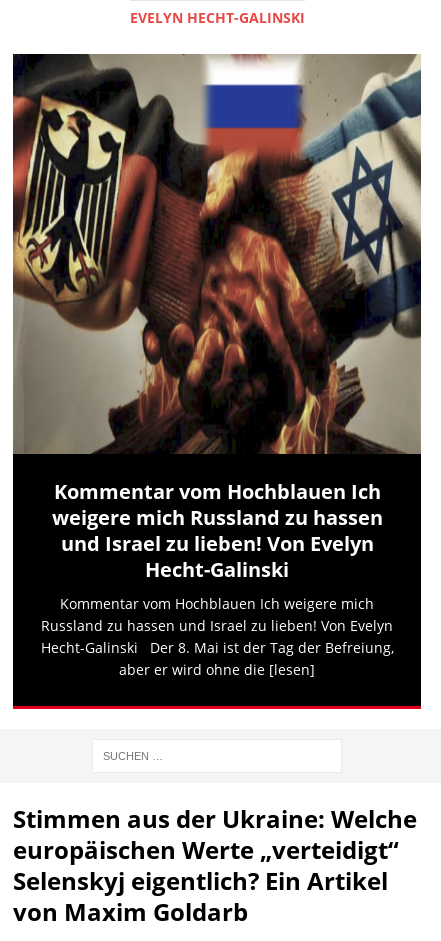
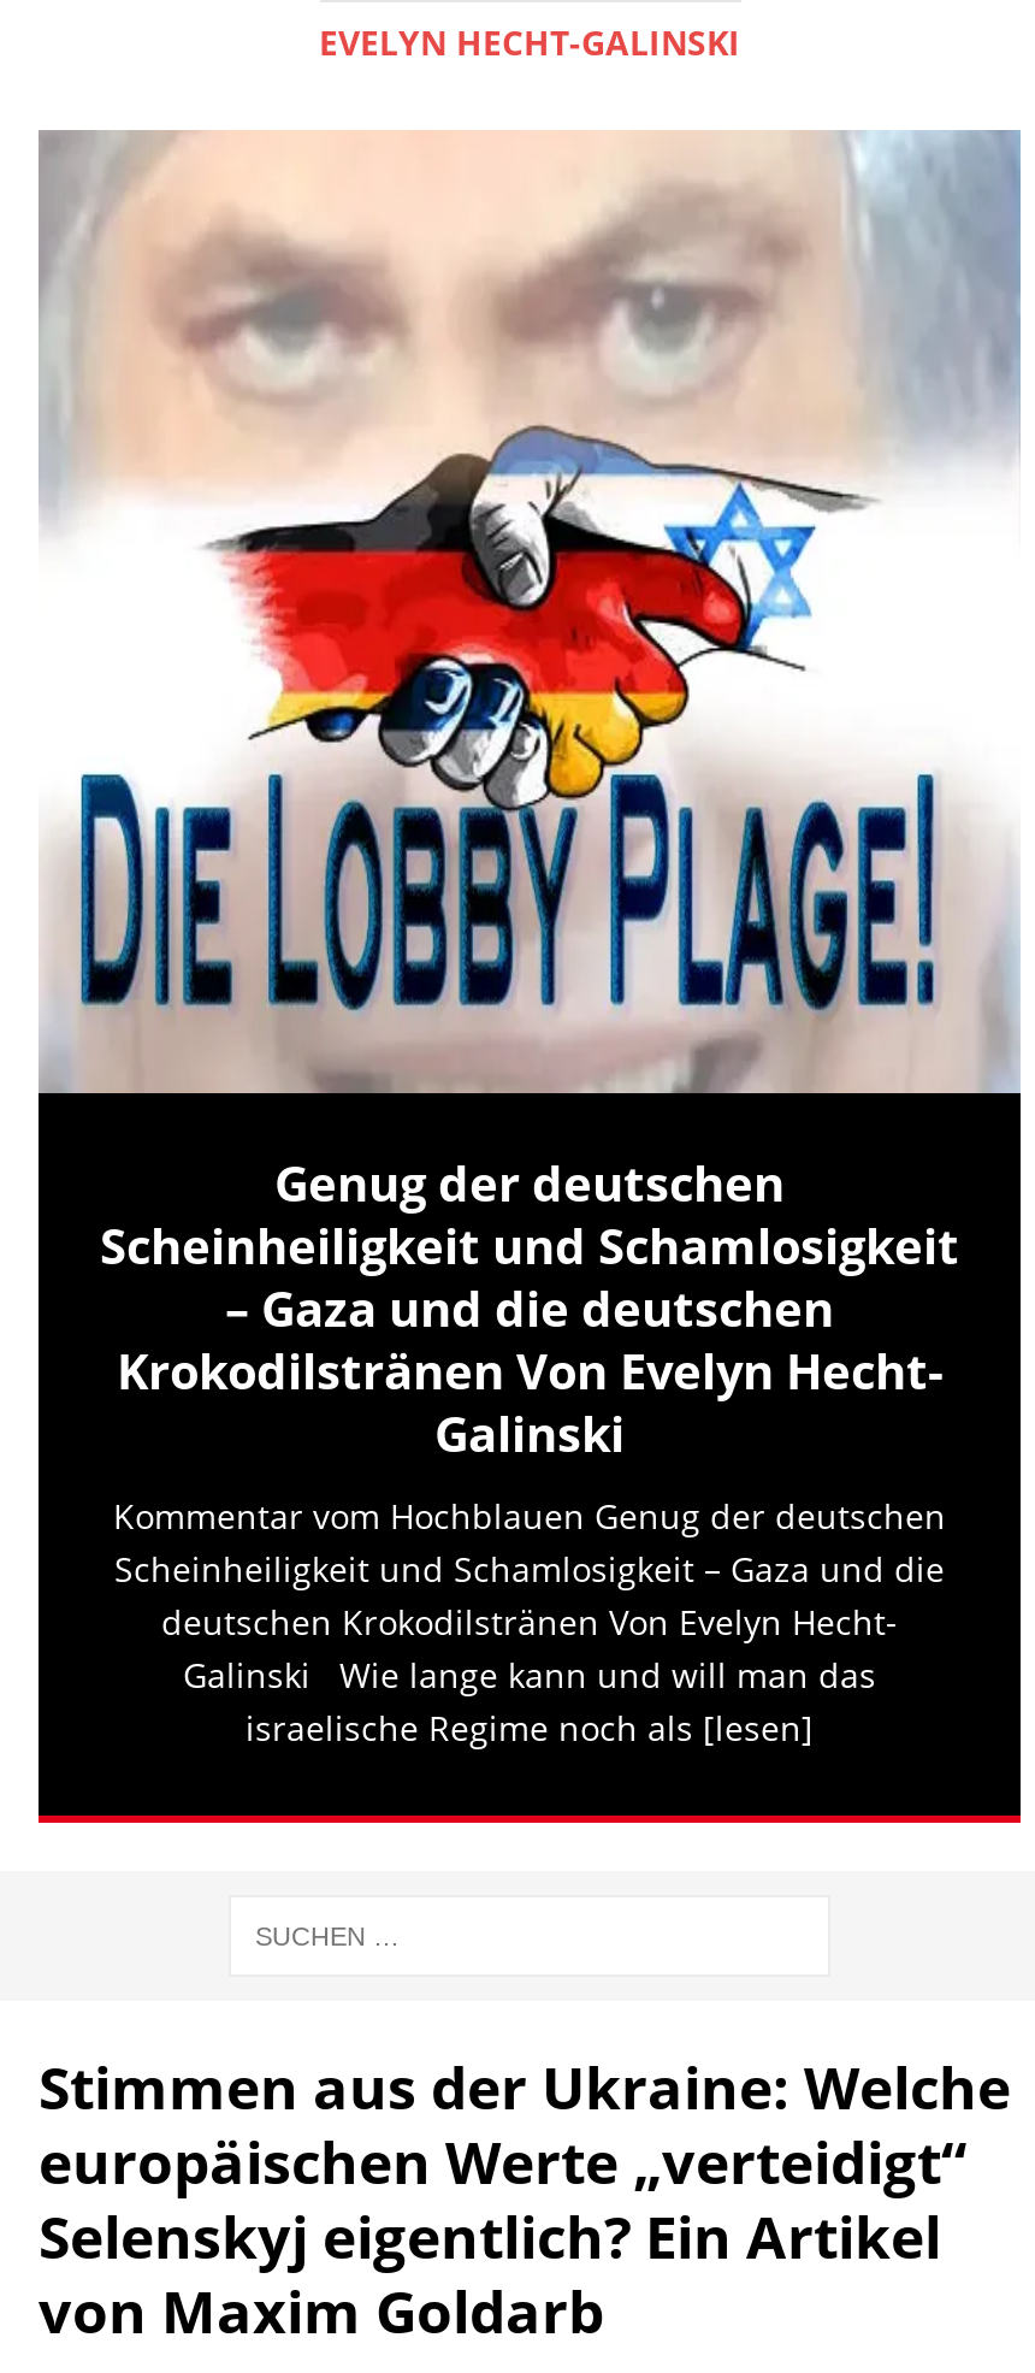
- [image]
- Kommentar vom Hochblauen Ich
- weigere mich Russland zu hassen
- und Israel zu lieben! Von Evelyn
- Hecht-Galinski
- Kommentar vom Hochblauen Ich weigere mich
- Russland zu hassen und Israel zu lieben! Von Evelyn
- Hecht-Galinski Der 8. Mai ist der Tag der Befreiung,
- aber er wird ohne die [lesen]
+ [image]
+ Genug der deutschen
+ Scheinheiligkeit und Schamlosigkeit
+ – Gaza und die deutschen
+ Krokodilstränen Von Evelyn Hecht-
+ Galinski
+ Kommentar vom Hochblauen Genug der deutschen
+ Scheinheiligkeit und Schamlosigkeit – Gaza und die
+ deutschen Krokodilstränen Von Evelyn Hecht-
+ Galinski Wie lange kann und will man das
+ israelische Regime noch als [lesen]
